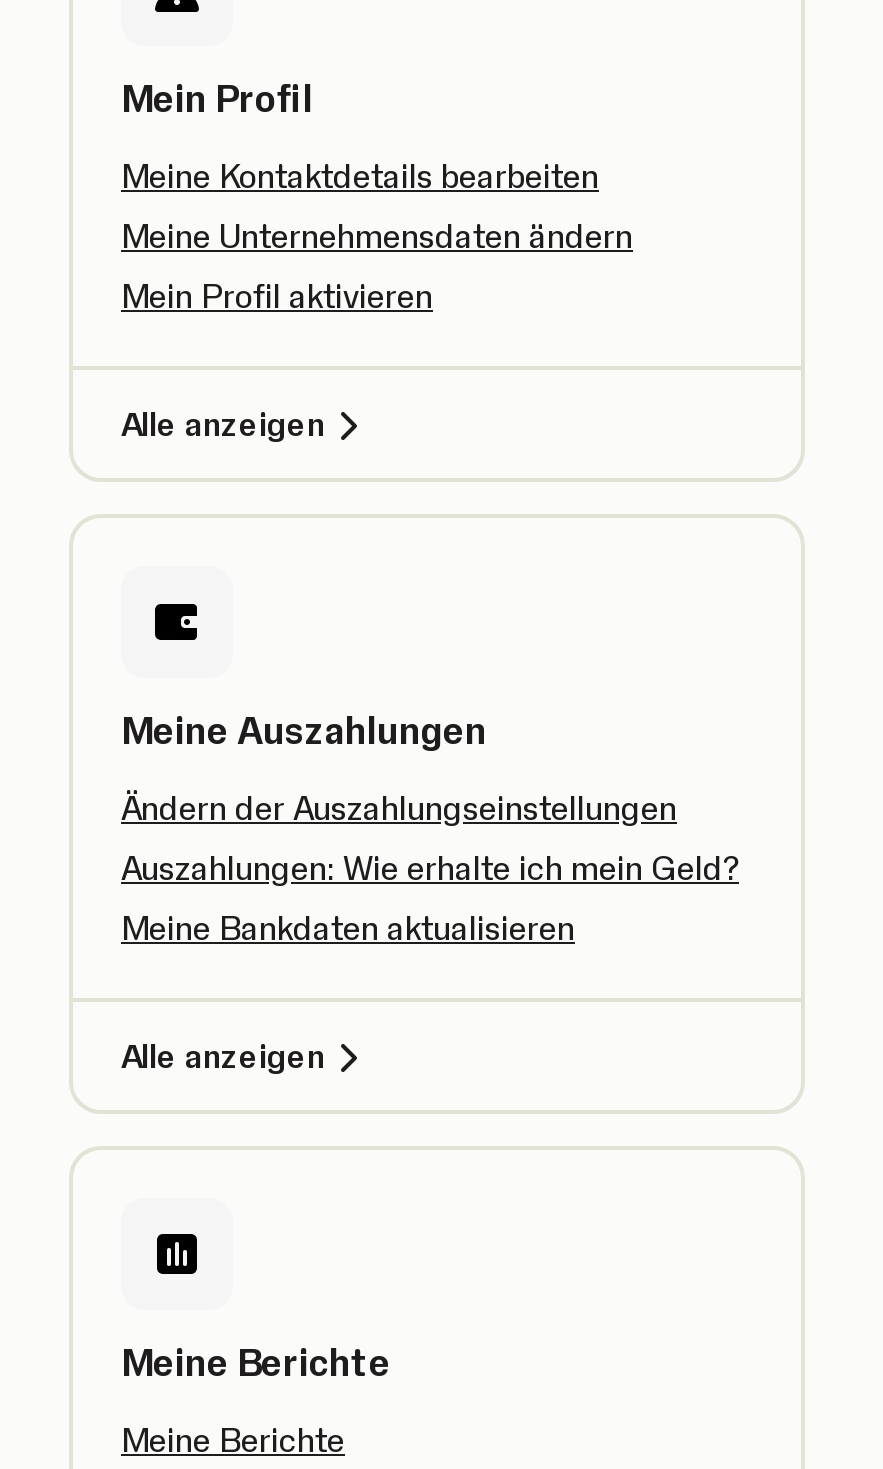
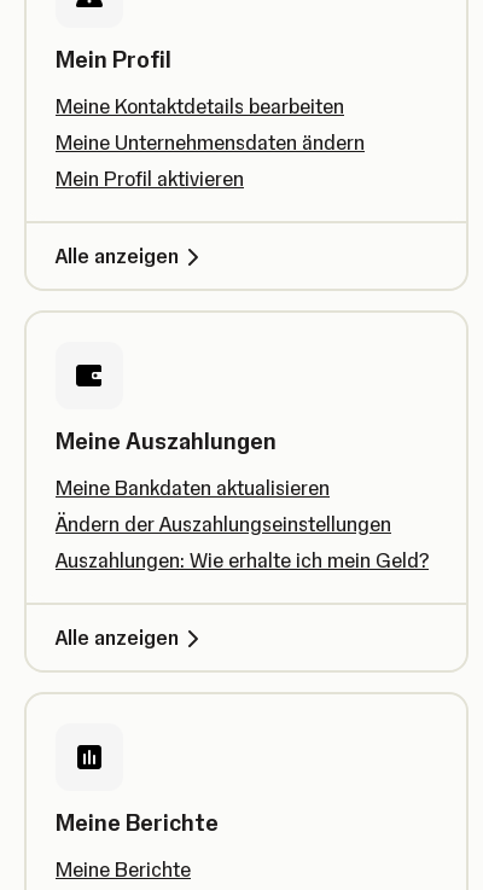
moved down: Ändern der Auszahlungseinstellungen | Auszahlungen: Wie erhalte ich mein Geld?

moved up: Meine Bankdaten aktualisieren
